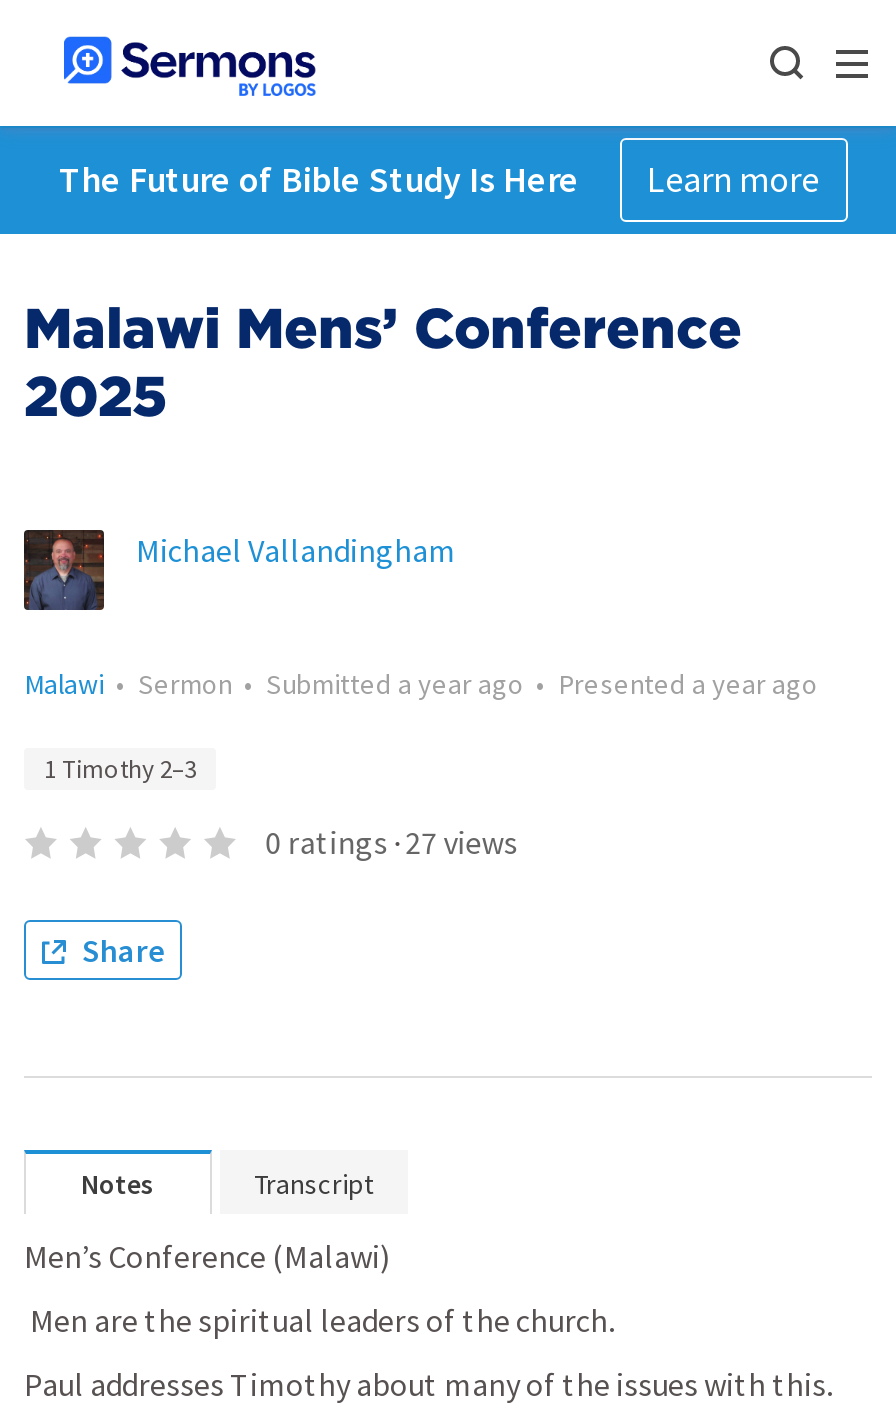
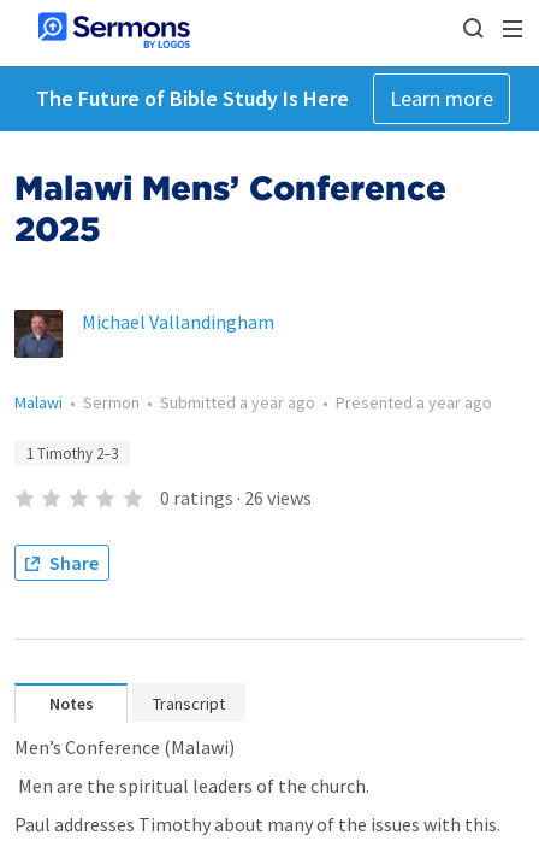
- 0 ratings · 27 views
+ 0 ratings · 26 views
